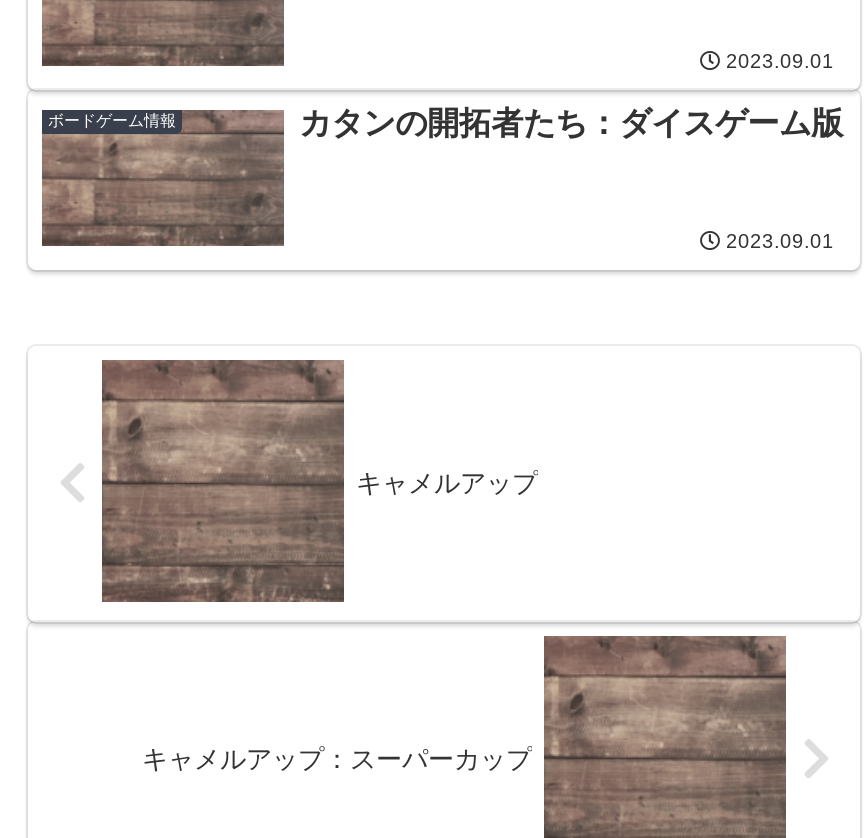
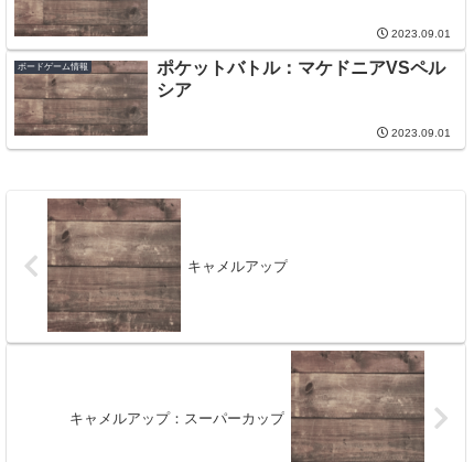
- カタンの開拓者たち：ダイスゲーム版
+ ポケットバトル：マケドニアVSペル
+ シア
